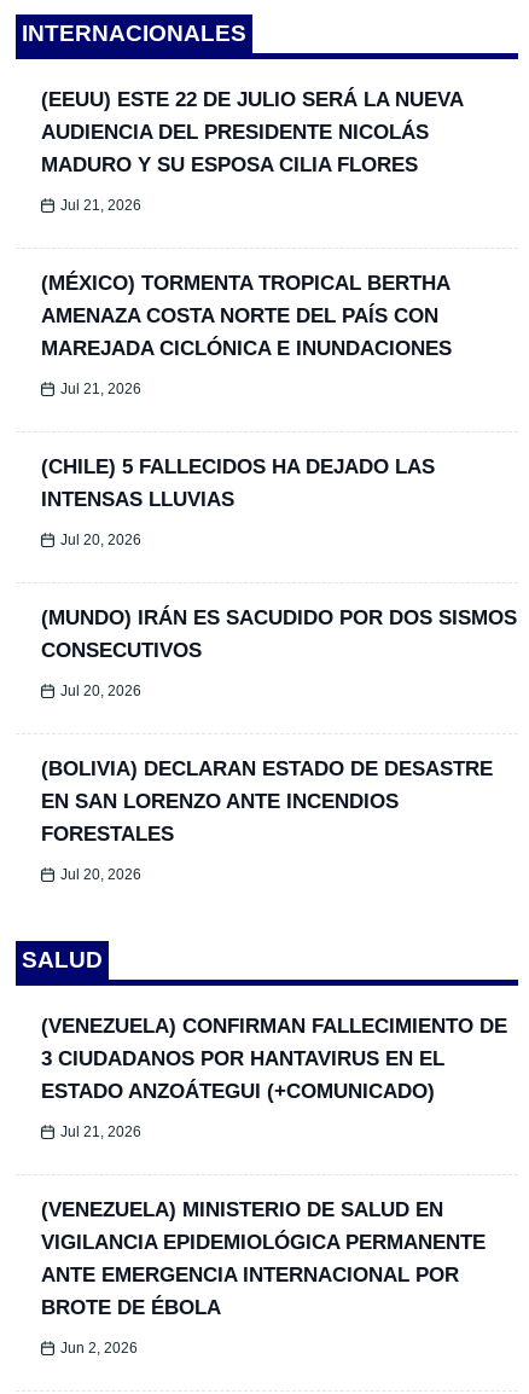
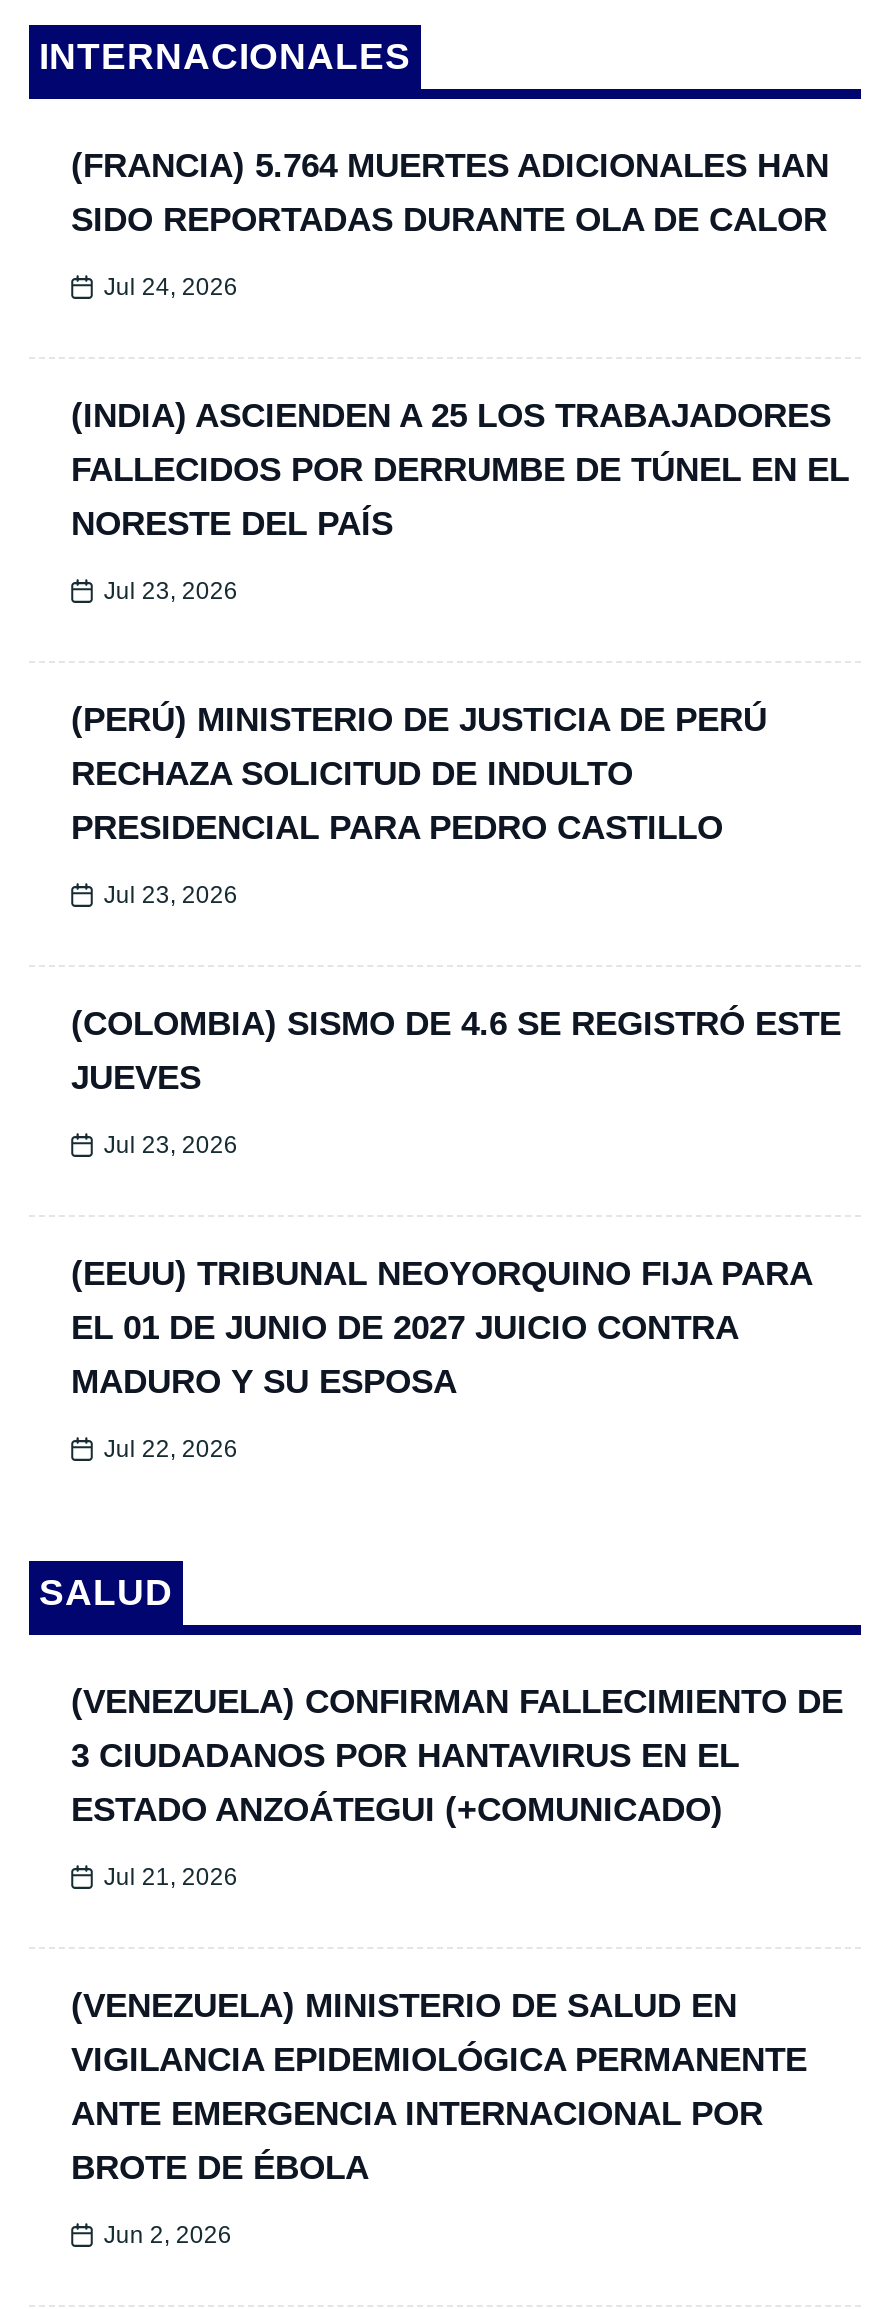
- (EEUU) ESTE 22 DE JULIO SERÁ LA NUEVA
- AUDIENCIA DEL PRESIDENTE NICOLÁS
- MADURO Y SU ESPOSA CILIA FLORES
+ (FRANCIA) 5.764 MUERTES ADICIONALES HAN
+ SIDO REPORTADAS DURANTE OLA DE CALOR

- Jul 21, 2026
+ Jul 24, 2026

- (MÉXICO) TORMENTA TROPICAL BERTHA
- AMENAZA COSTA NORTE DEL PAÍS CON
- MAREJADA CICLÓNICA E INUNDACIONES
+ (INDIA) ASCIENDEN A 25 LOS TRABAJADORES
+ FALLECIDOS POR DERRUMBE DE TÚNEL EN EL
+ NORESTE DEL PAÍS

- Jul 21, 2026
+ Jul 23, 2026

- (CHILE) 5 FALLECIDOS HA DEJADO LAS
- INTENSAS LLUVIAS
+ (PERÚ) MINISTERIO DE JUSTICIA DE PERÚ
+ RECHAZA SOLICITUD DE INDULTO
+ PRESIDENCIAL PARA PEDRO CASTILLO

- Jul 20, 2026
+ Jul 23, 2026

- (MUNDO) IRÁN ES SACUDIDO POR DOS SISMOS
- CONSECUTIVOS
+ (COLOMBIA) SISMO DE 4.6 SE REGISTRÓ ESTE
+ JUEVES

- Jul 20, 2026
+ Jul 23, 2026

- (BOLIVIA) DECLARAN ESTADO DE DESASTRE
- EN SAN LORENZO ANTE INCENDIOS
- FORESTALES
+ (EEUU) TRIBUNAL NEOYORQUINO FIJA PARA
+ EL 01 DE JUNIO DE 2027 JUICIO CONTRA
+ MADURO Y SU ESPOSA

- Jul 20, 2026
+ Jul 22, 2026
